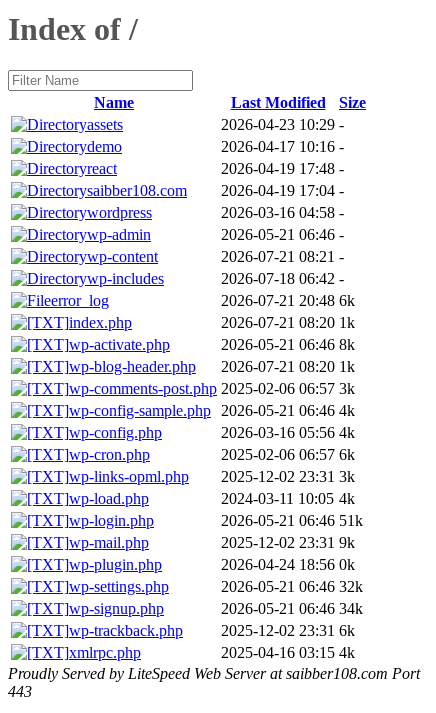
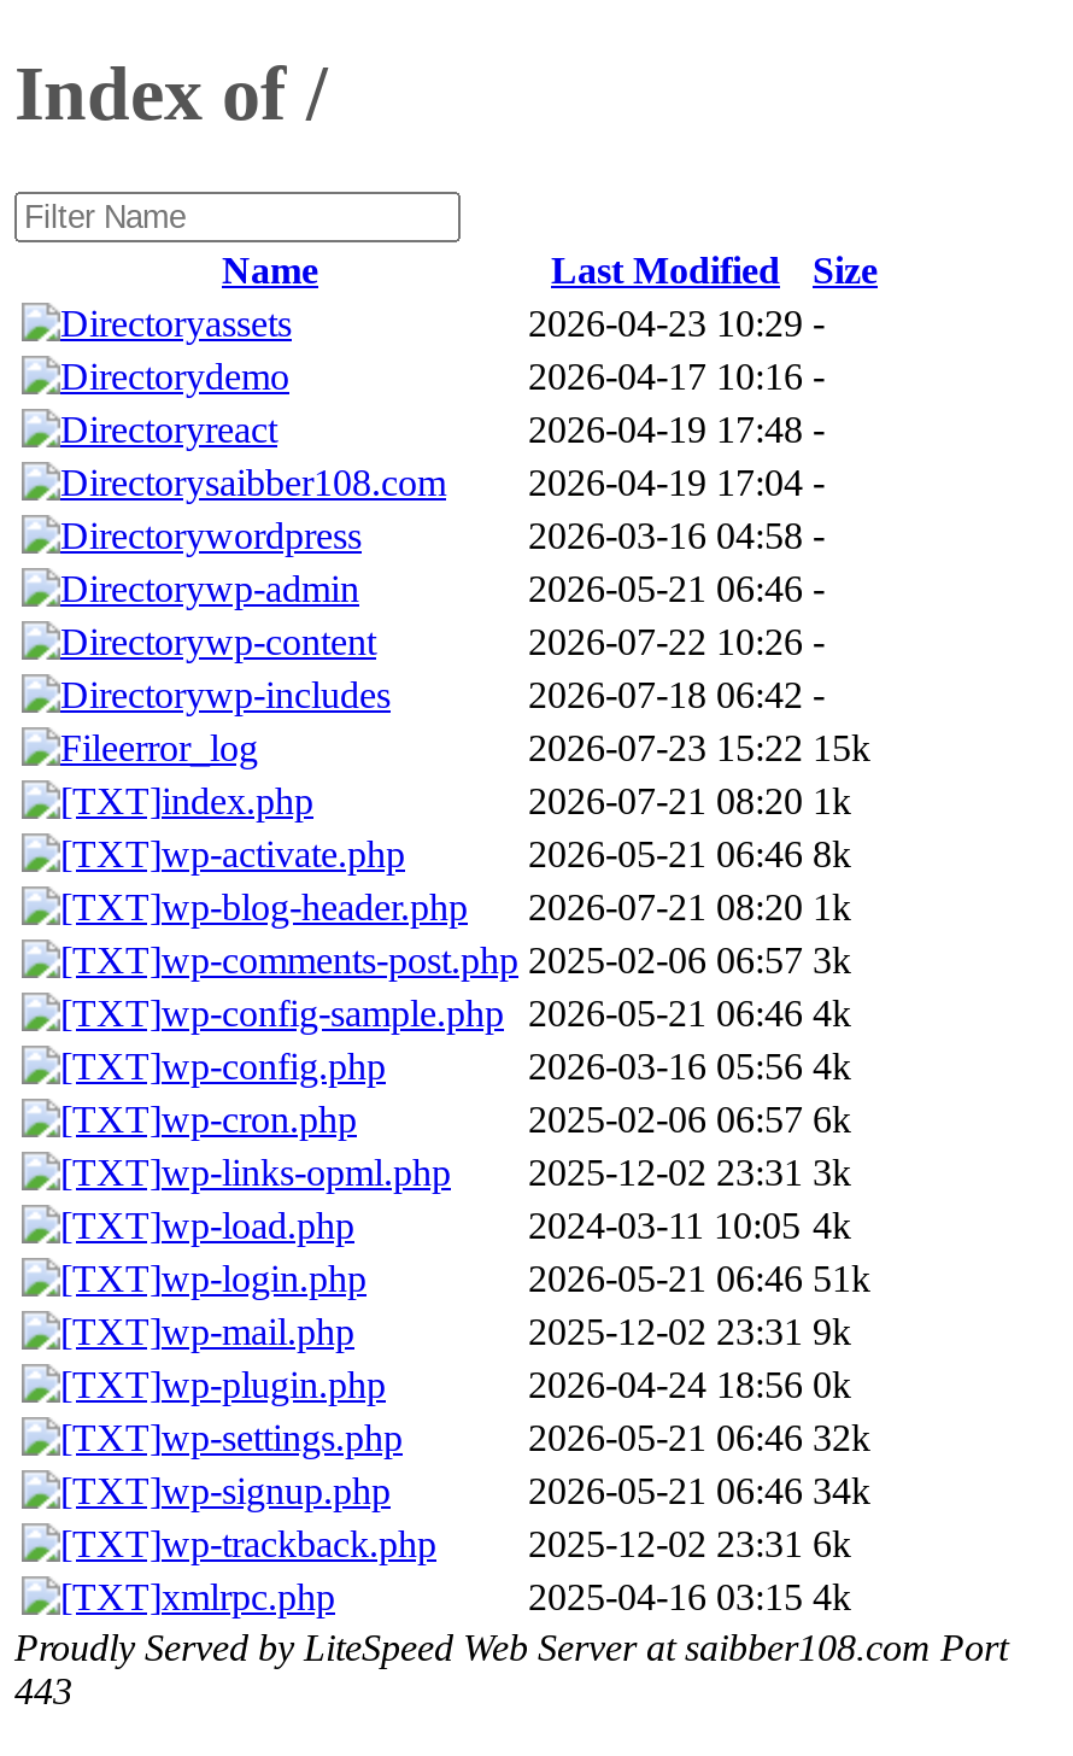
- 2026-07-21 08:21 -
+ 2026-07-22 10:26 -

- 2026-07-21 20:48 6k
+ 2026-07-23 15:22 15k
